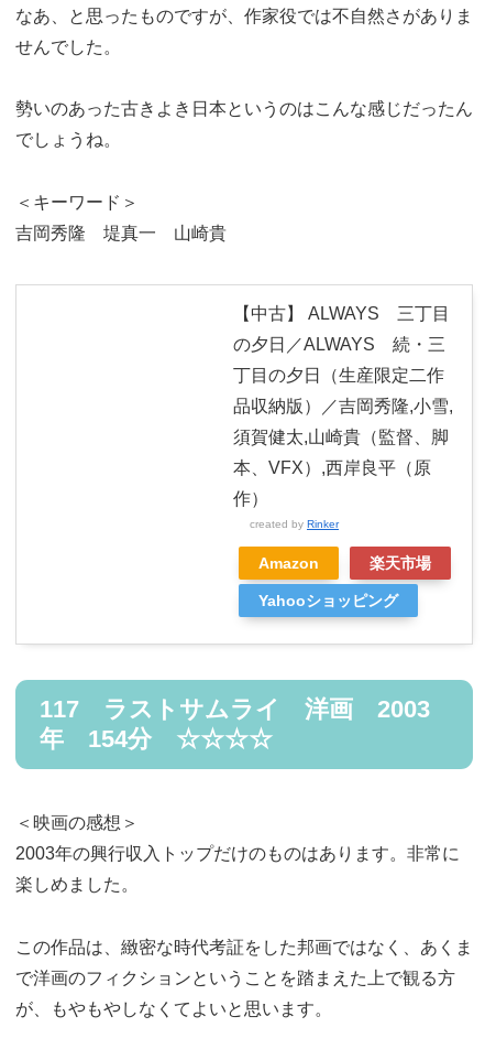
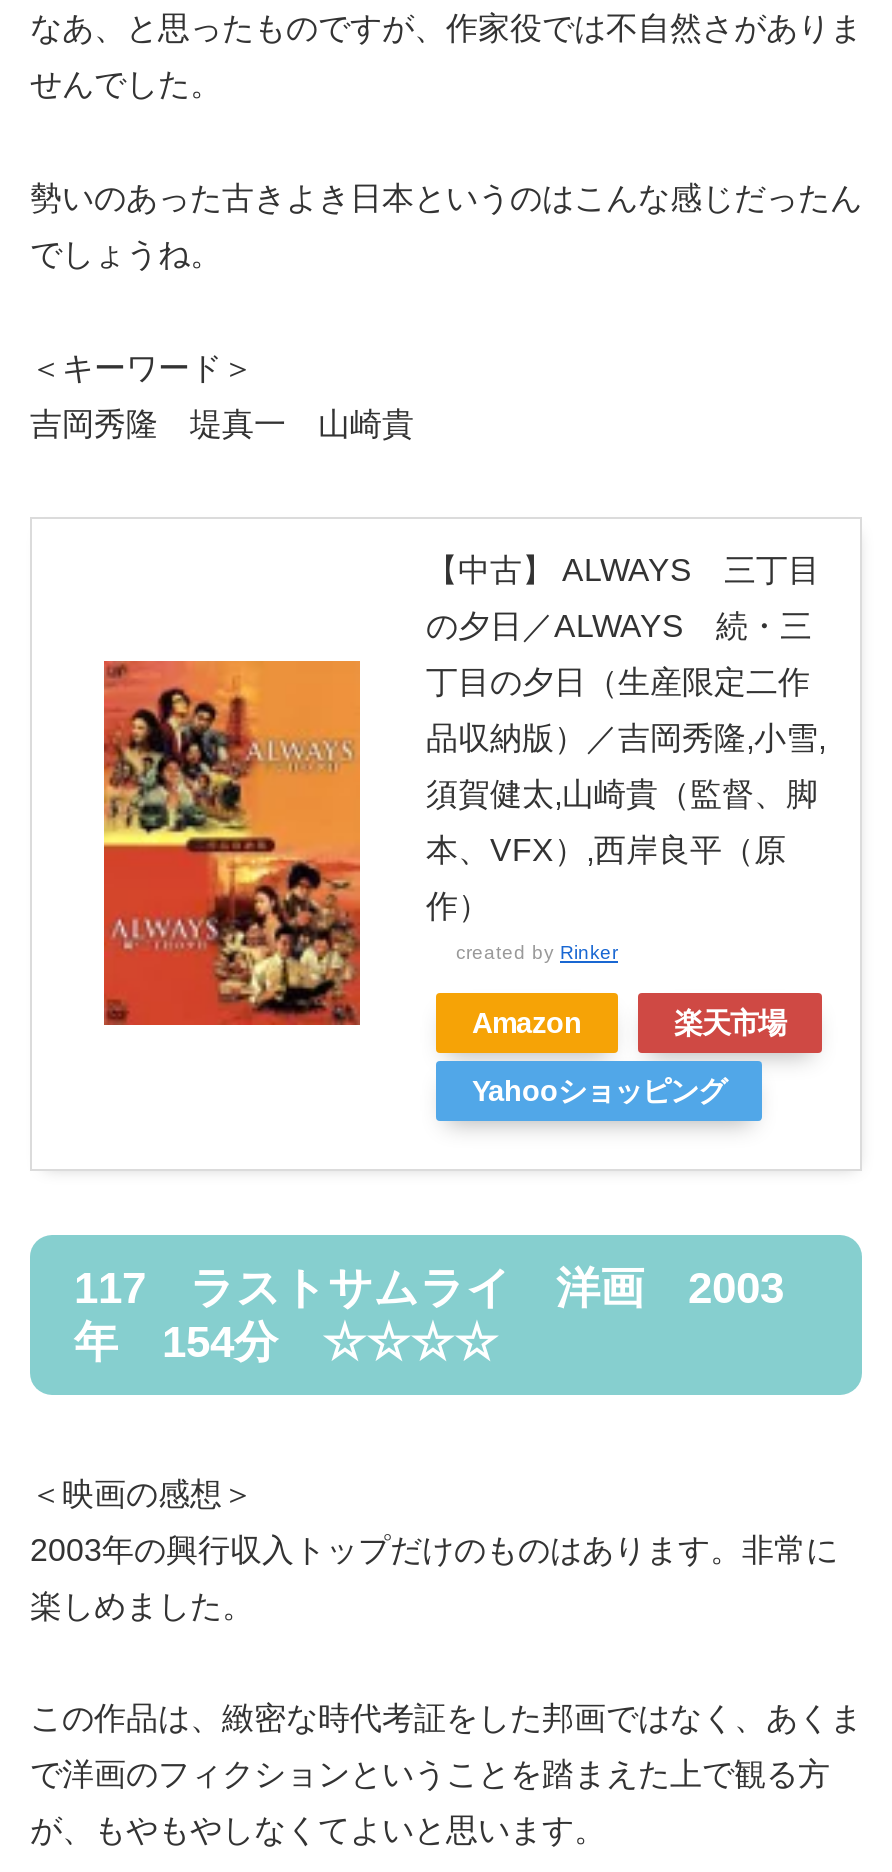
+ [image]
